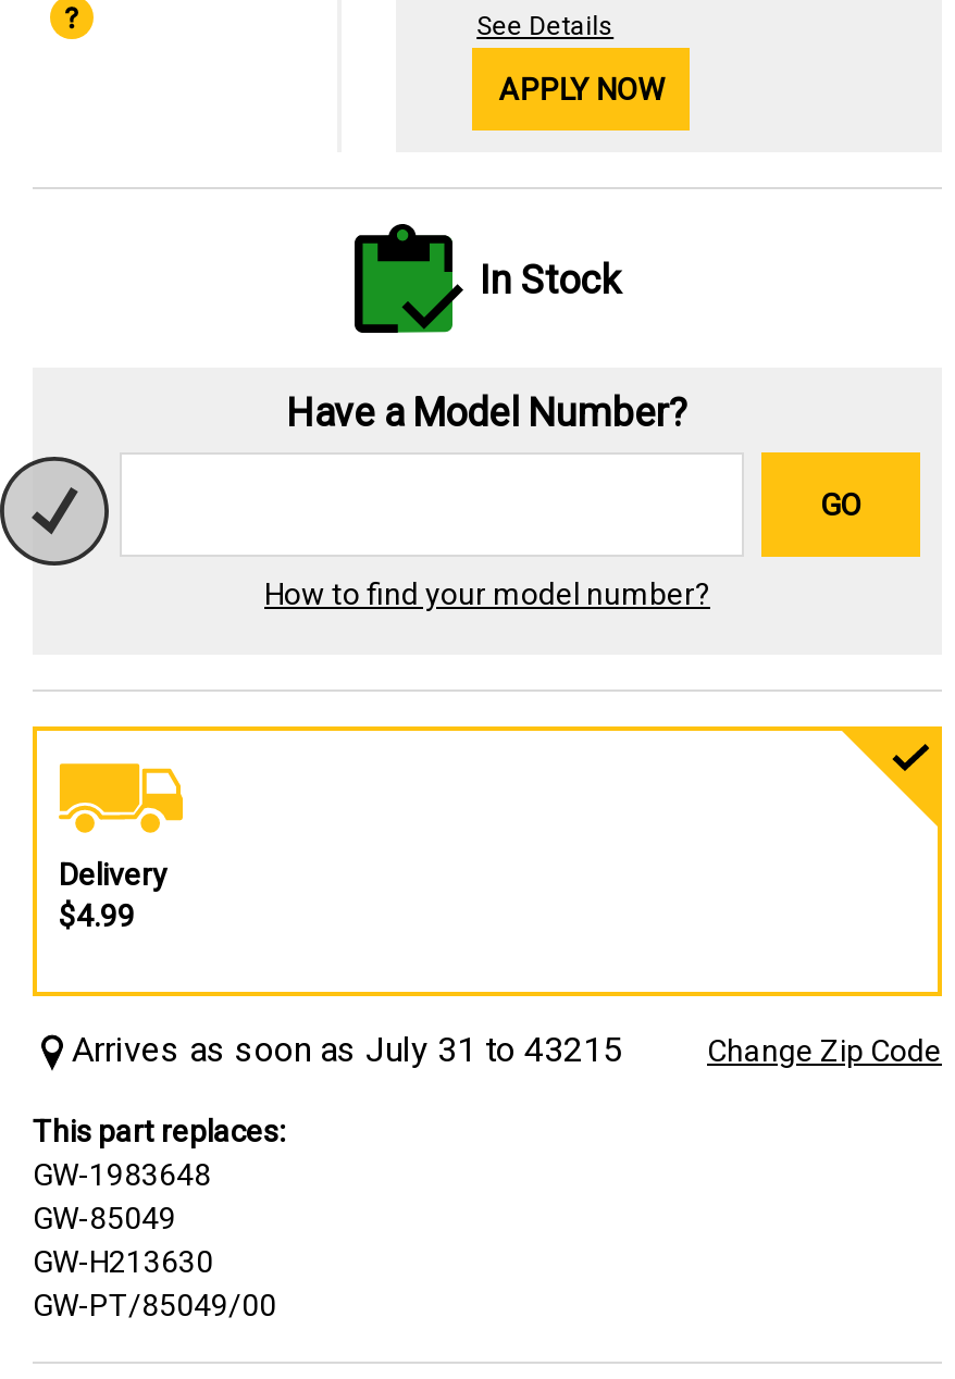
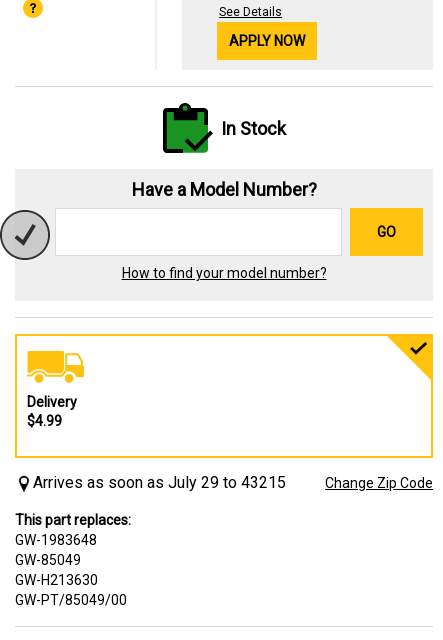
- Arrives as soon as July 31 to 43215
+ Arrives as soon as July 29 to 43215
